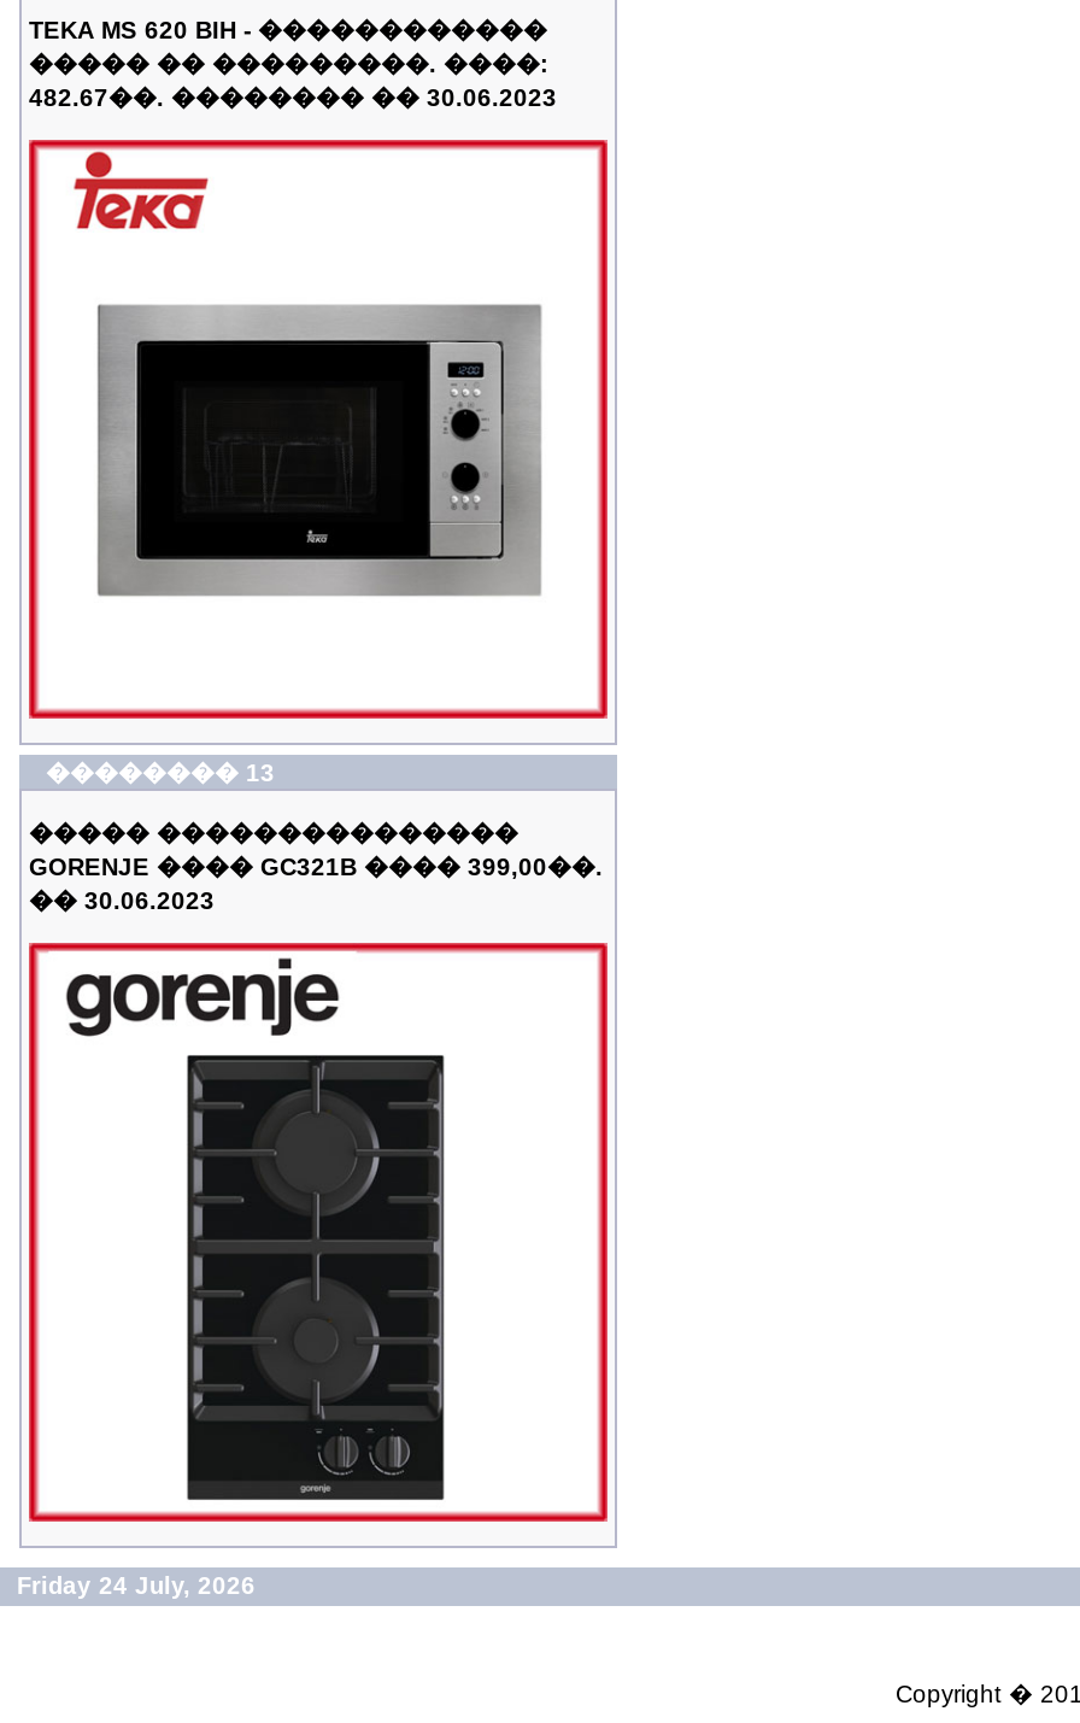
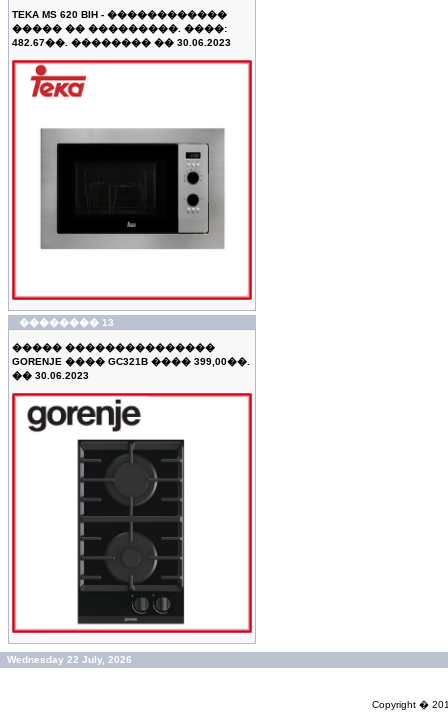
- Friday 24 July, 2026
+ Wednesday 22 July, 2026
